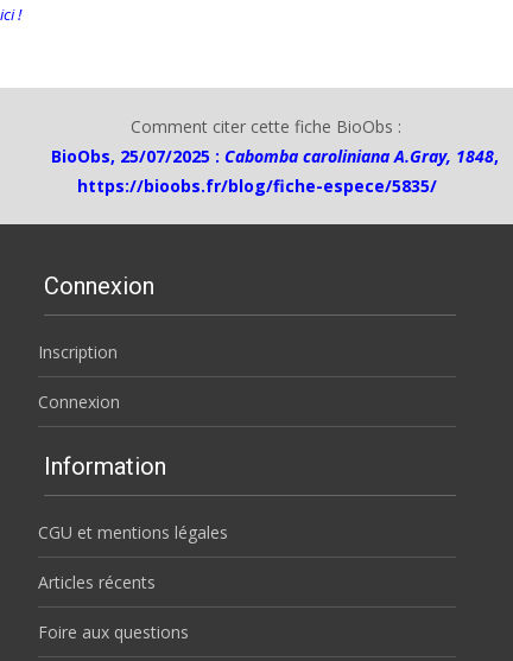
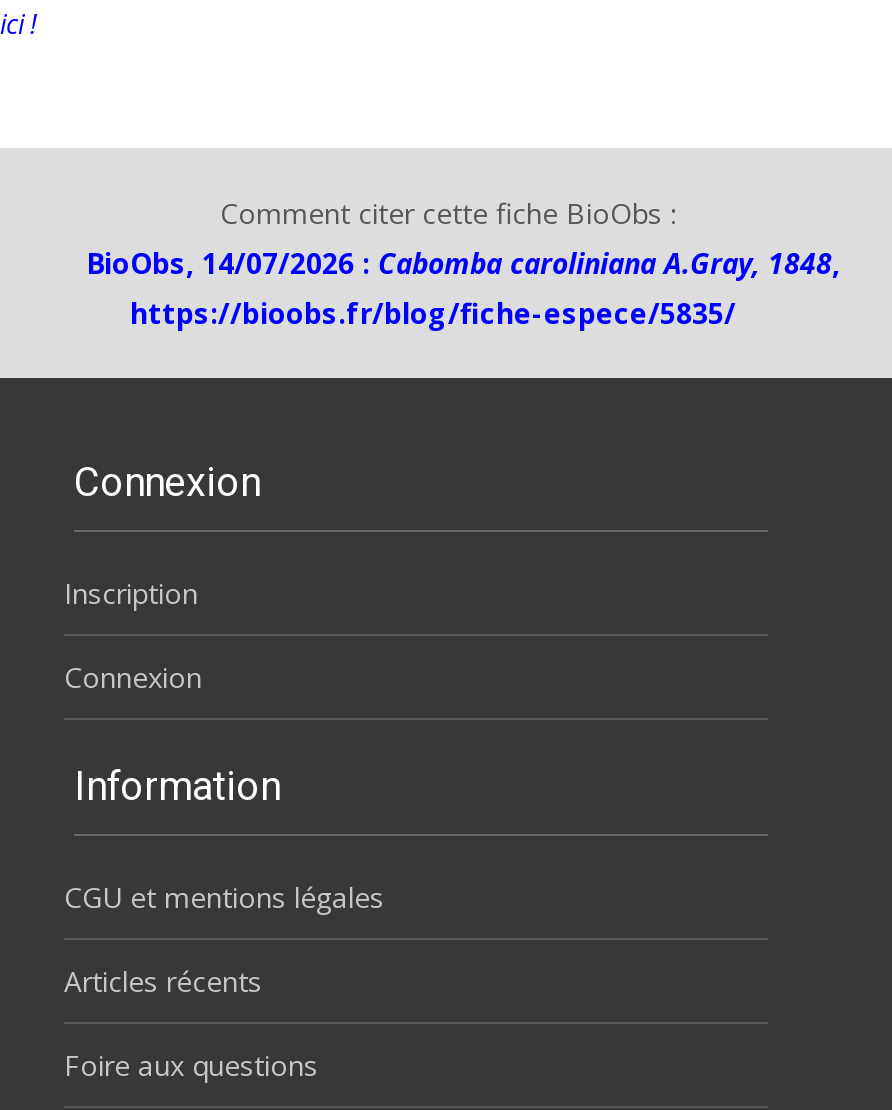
- BioObs, 25/07/2025 : Cabomba caroliniana A.Gray, 1848,
+ BioObs, 14/07/2026 : Cabomba caroliniana A.Gray, 1848,
